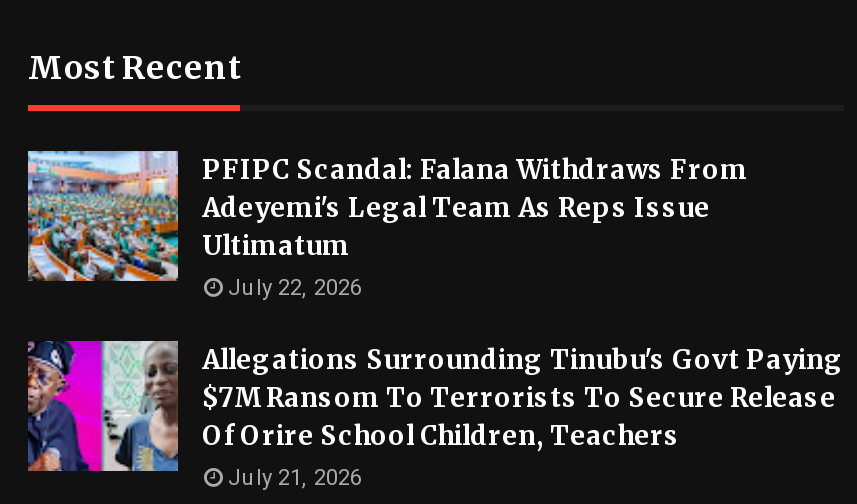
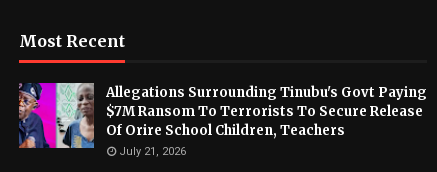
- [image]
- PFIPC Scandal: Falana Withdraws From
- Adeyemi's Legal Team As Reps Issue
- Ultimatum
- July 22, 2026
